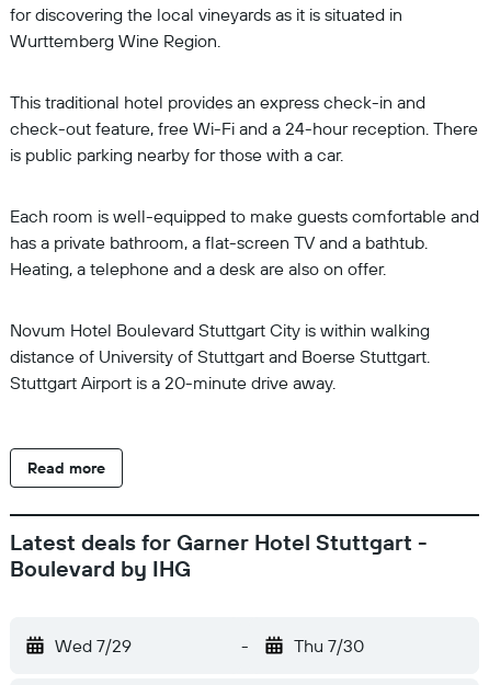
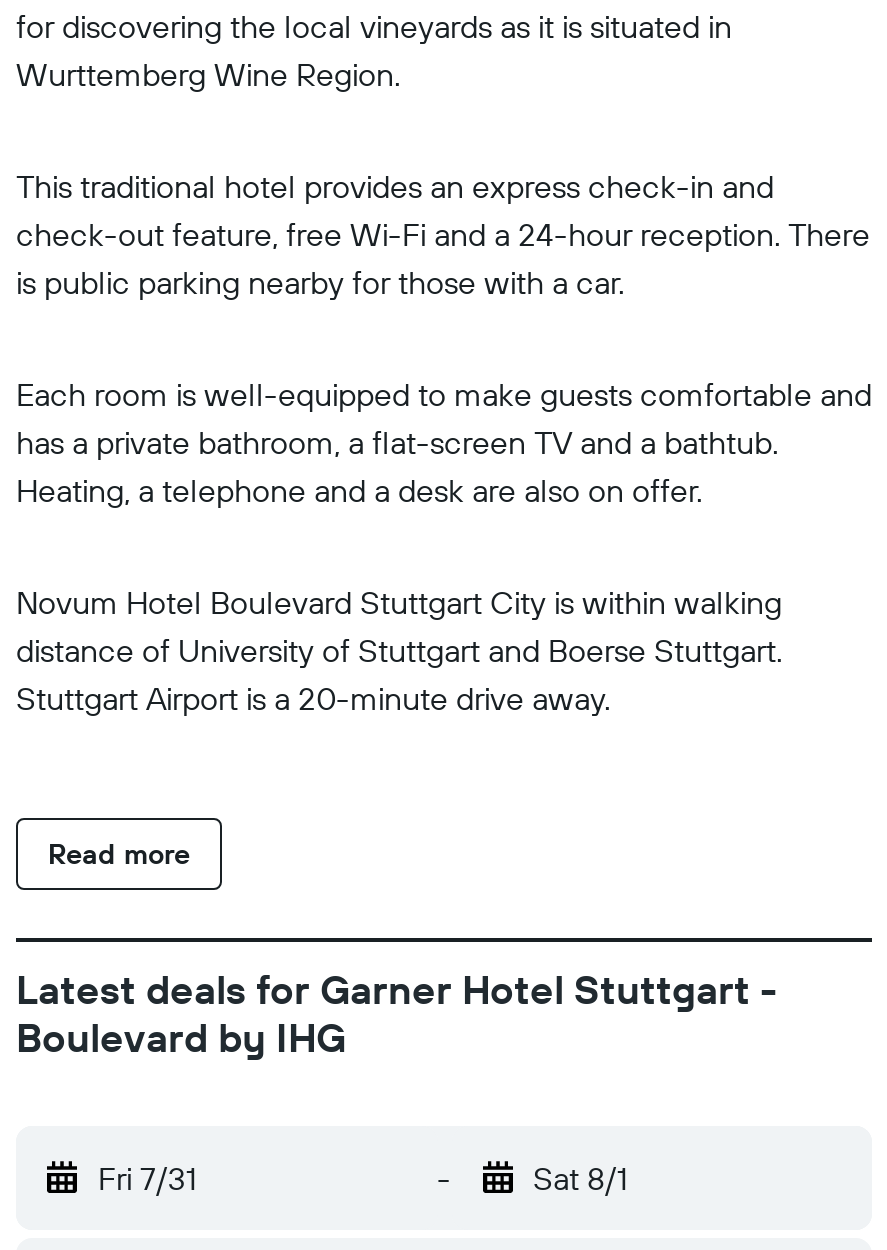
- Wed 7/29
+ Fri 7/31

- Thu 7/30
+ Sat 8/1
